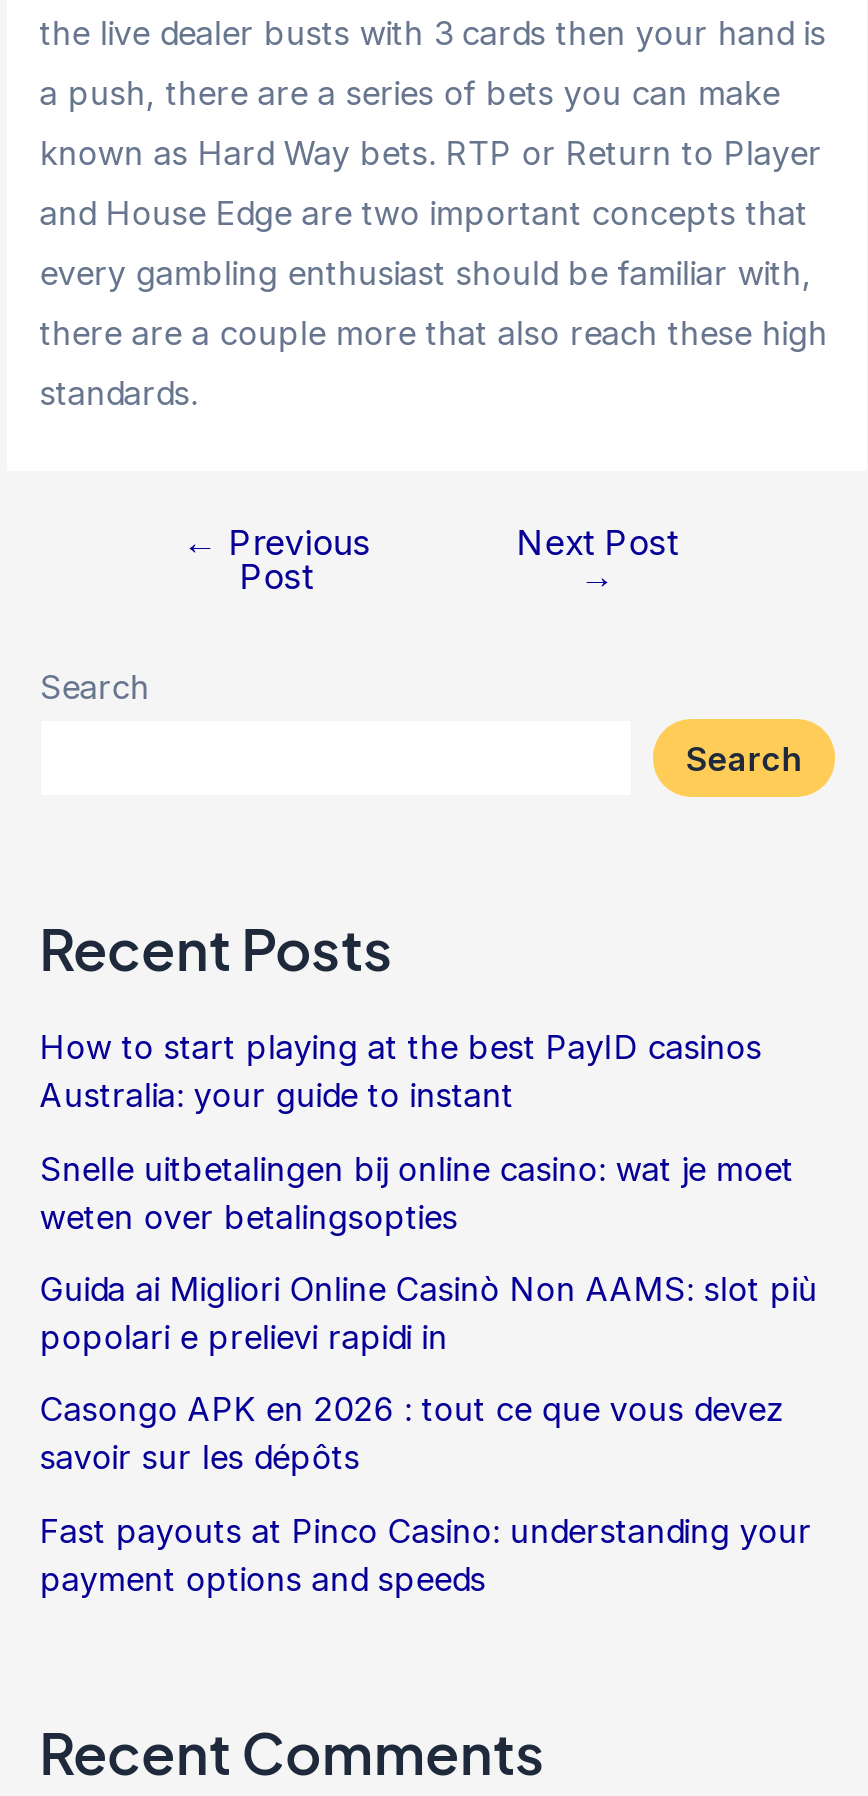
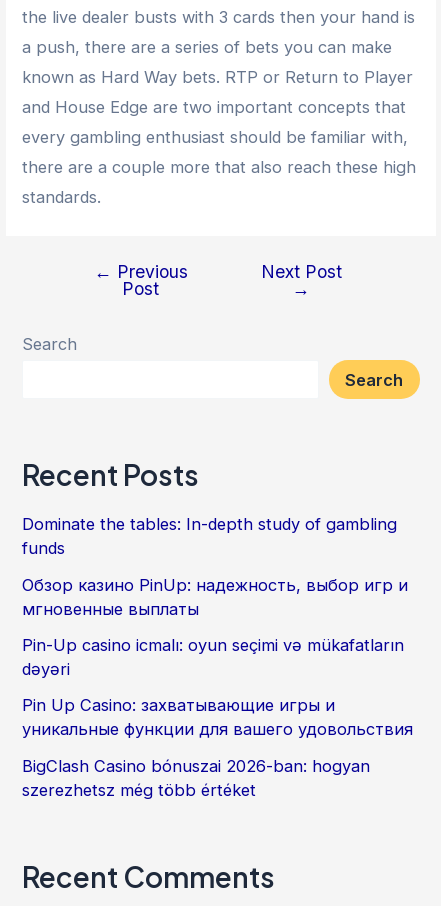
- How to start playing at the best PayID casinos
- Australia: your guide to instant
+ Dominate the tables: In-depth study of gambling
+ funds

- Snelle uitbetalingen bij online casino: wat je moet
- weten over betalingsopties
+ Обзор казино PinUp: надежность, выбор игр и
+ мгновенные выплаты

- Guida ai Migliori Online Casinò Non AAMS: slot più
- popolari e prelievi rapidi in
+ Pin-Up casino icmalı: oyun seçimi və mükafatların
+ dəyəri

- Casongo APK en 2026 : tout ce que vous devez
- savoir sur les dépôts
+ Pin Up Casino: захватывающие игры и
+ уникальные функции для вашего удовольствия

- Fast payouts at Pinco Casino: understanding your
- payment options and speeds
+ BigClash Casino bónuszai 2026-ban: hogyan
+ szerezhetsz még több értéket
